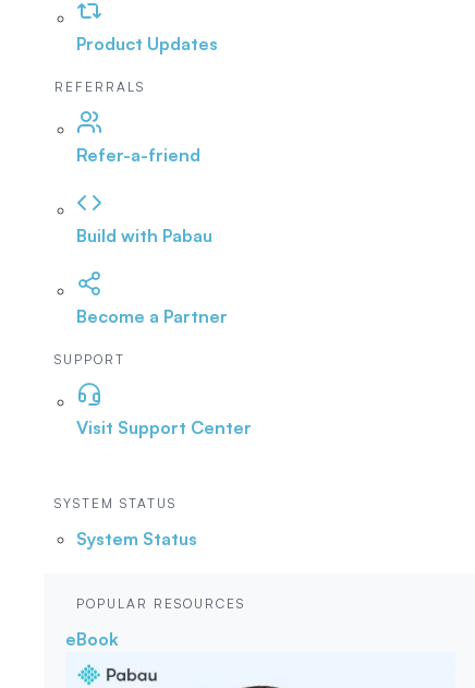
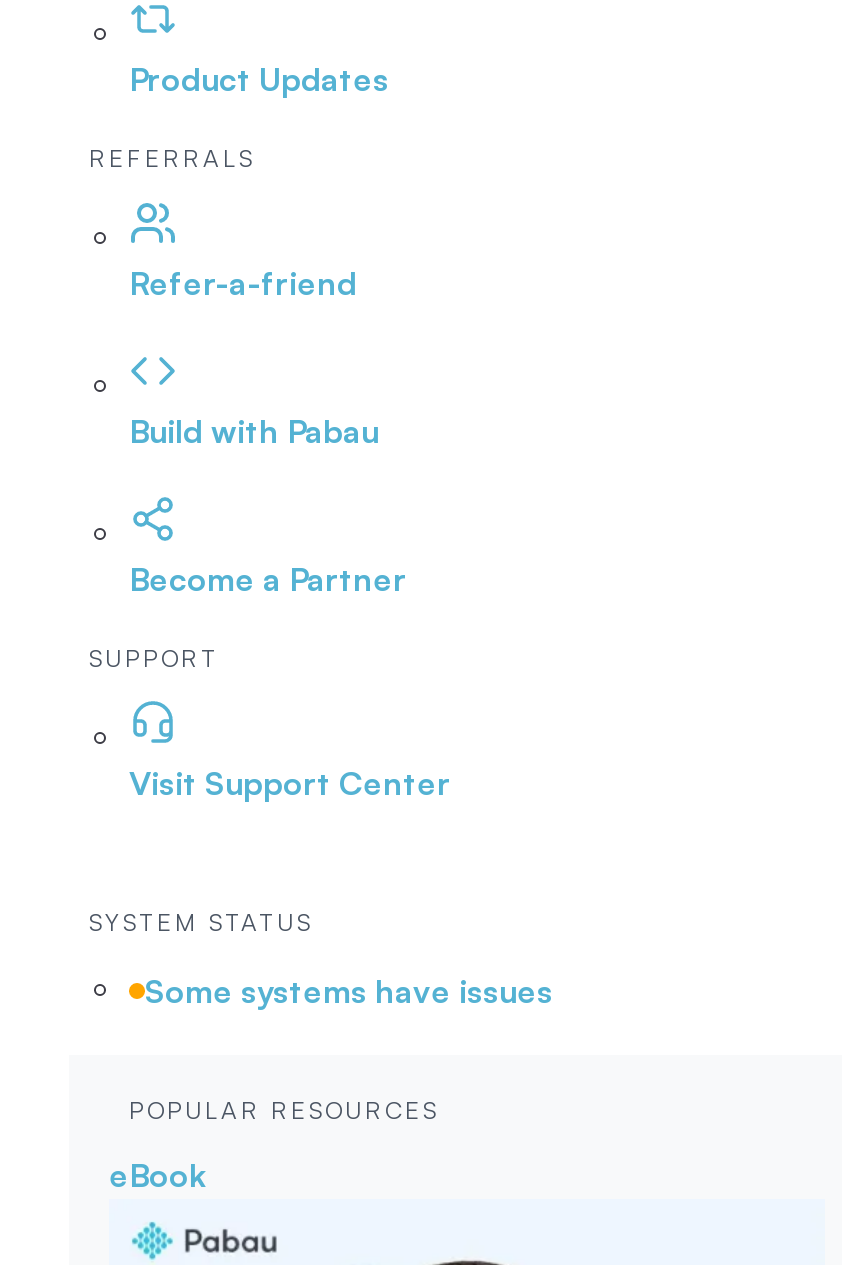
- System Status
+ Some systems have issues
